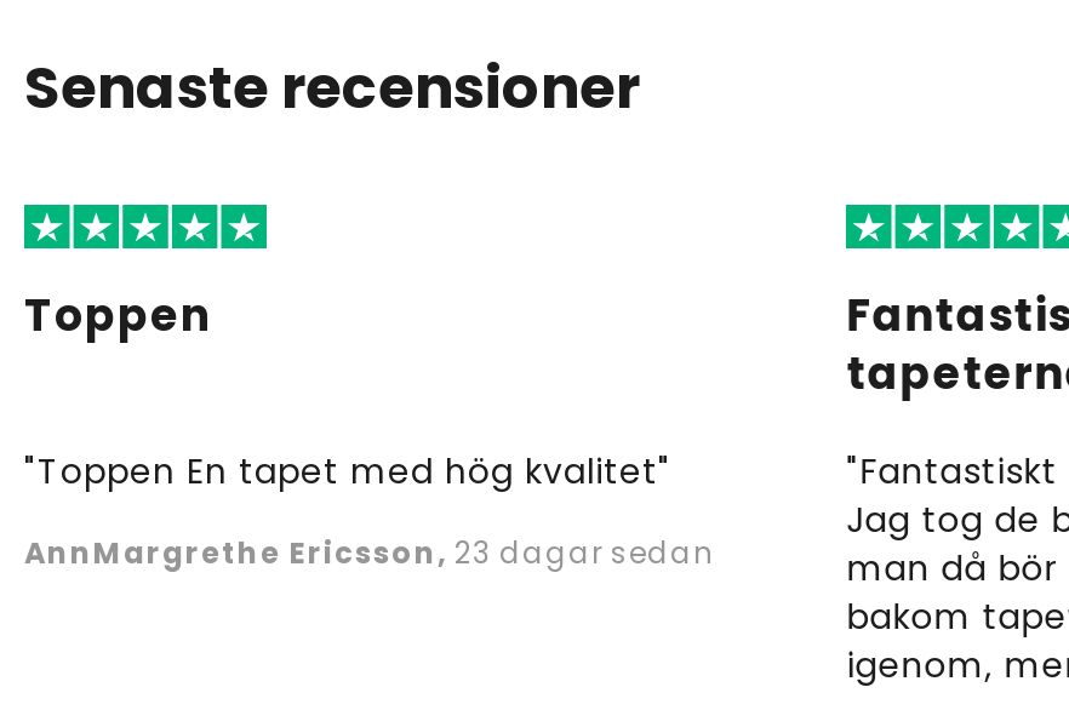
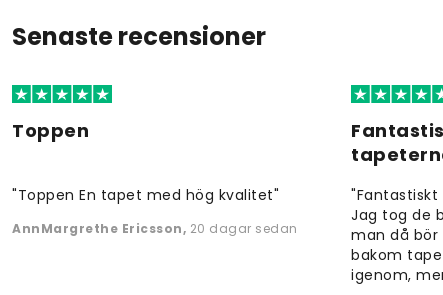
- AnnMargrethe Ericsson, 23 dagar sedan
+ AnnMargrethe Ericsson, 20 dagar sedan
